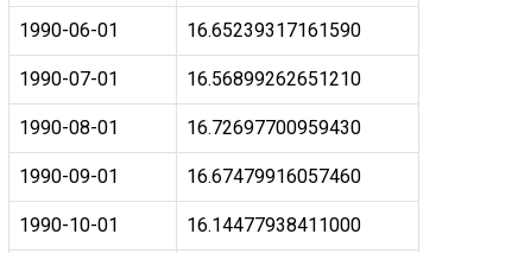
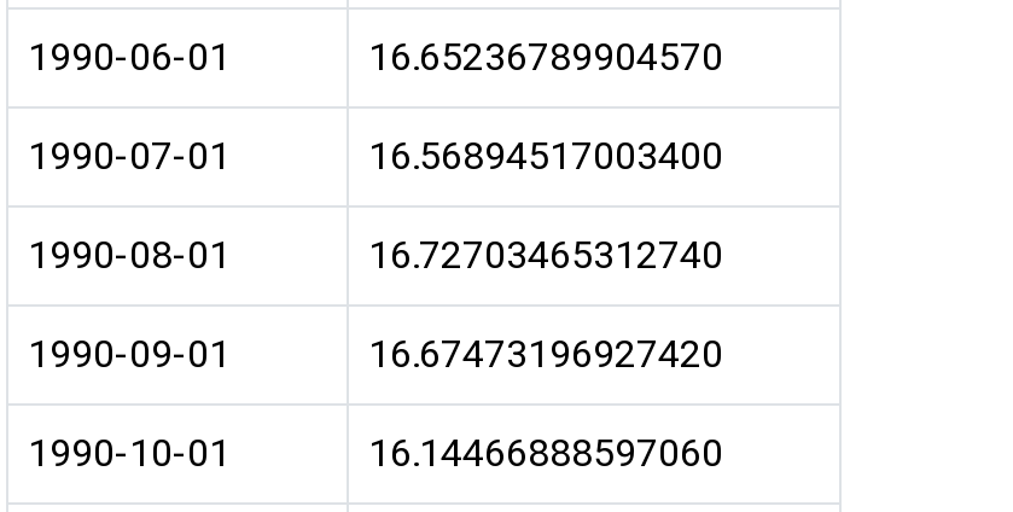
- 16.65239317161590
+ 16.65236789904570

- 16.56899262651210
+ 16.56894517003400

- 16.72697700959430
+ 16.72703465312740

- 16.67479916057460
+ 16.67473196927420

- 16.14477938411000
+ 16.14466888597060
